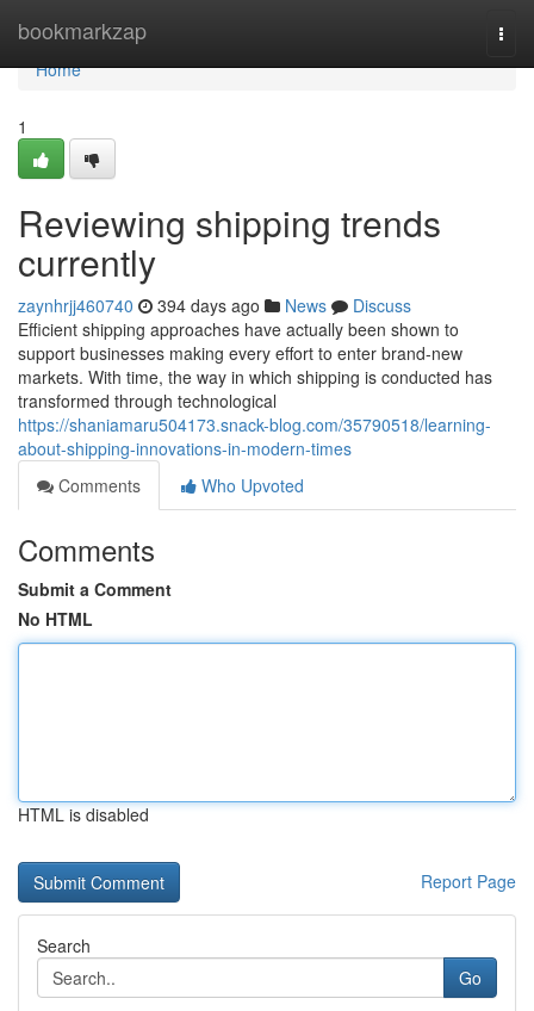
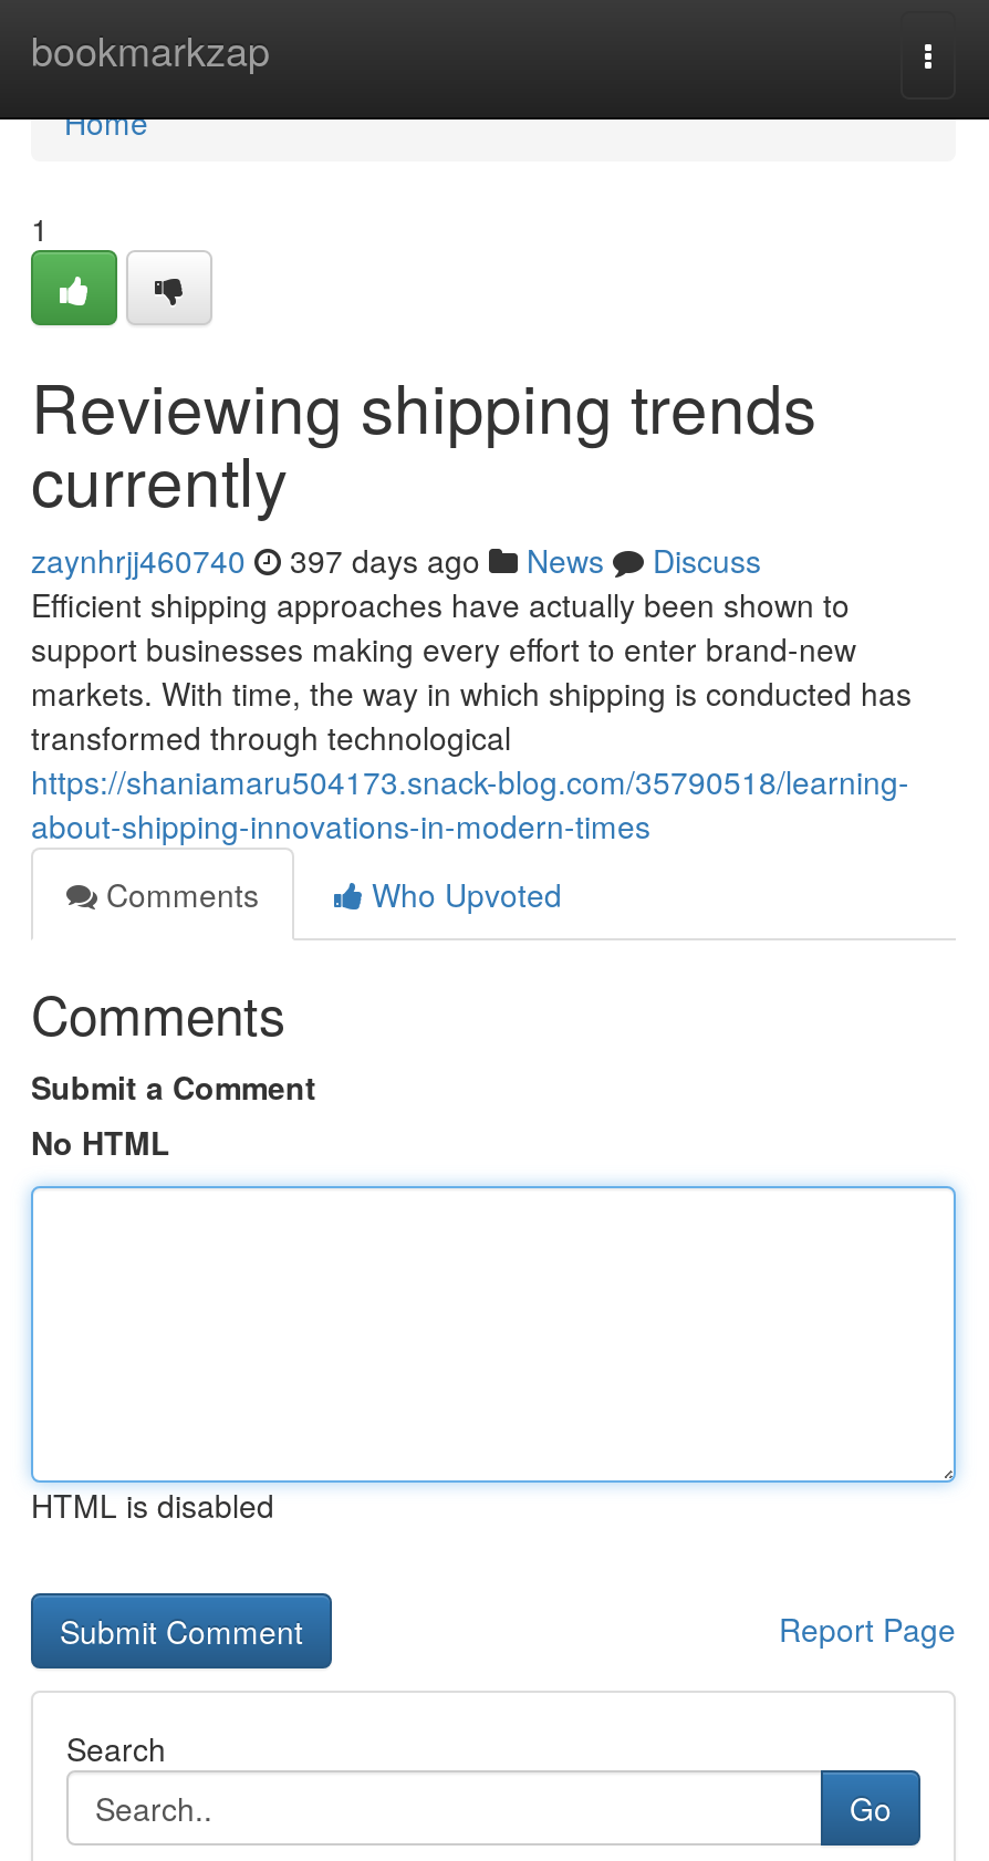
- zaynhrjj460740 394 days ago News Discuss
+ zaynhrjj460740 397 days ago News Discuss
